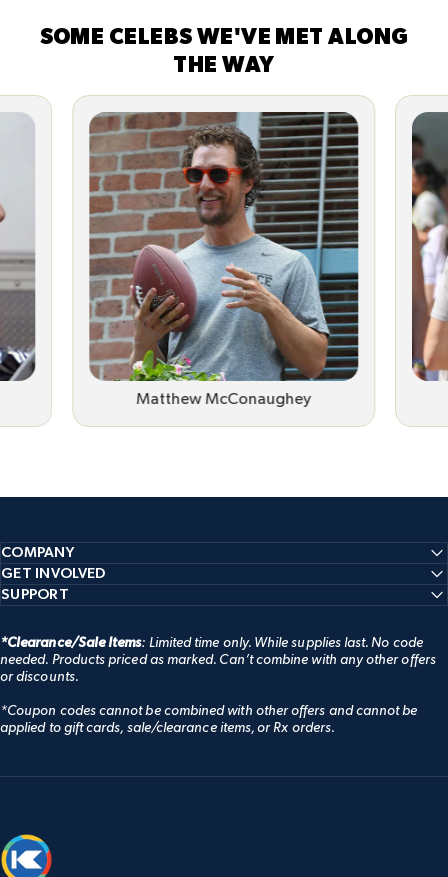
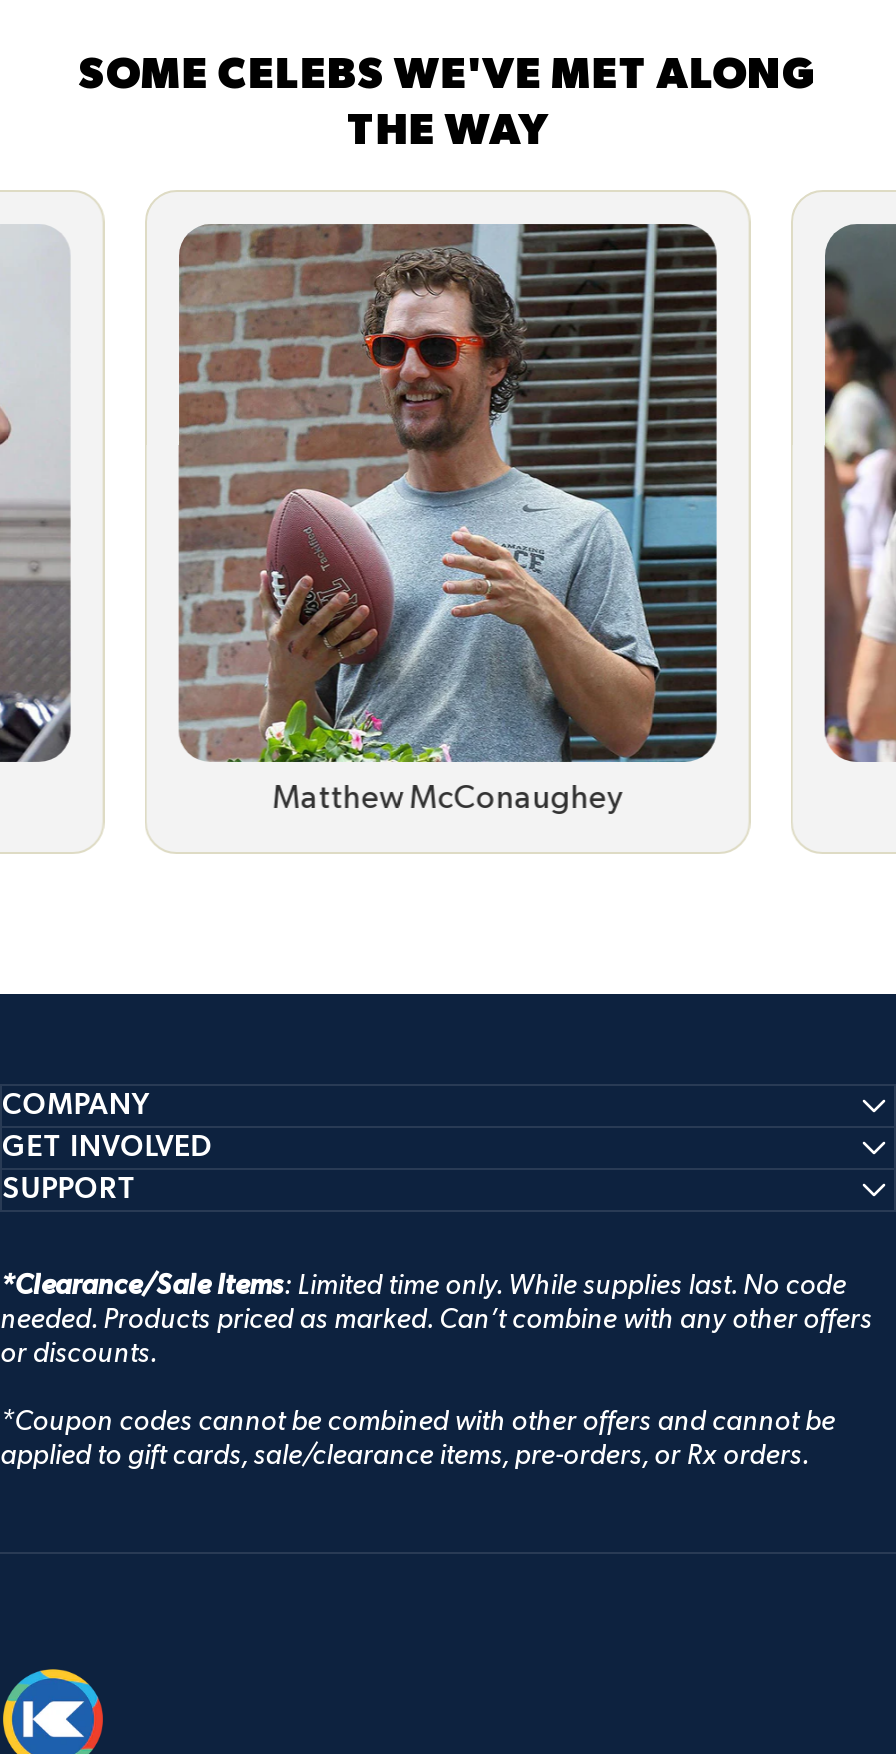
- applied to gift cards, sale/clearance items, or Rx orders.
+ applied to gift cards, sale/clearance items, pre-orders, or Rx orders.
